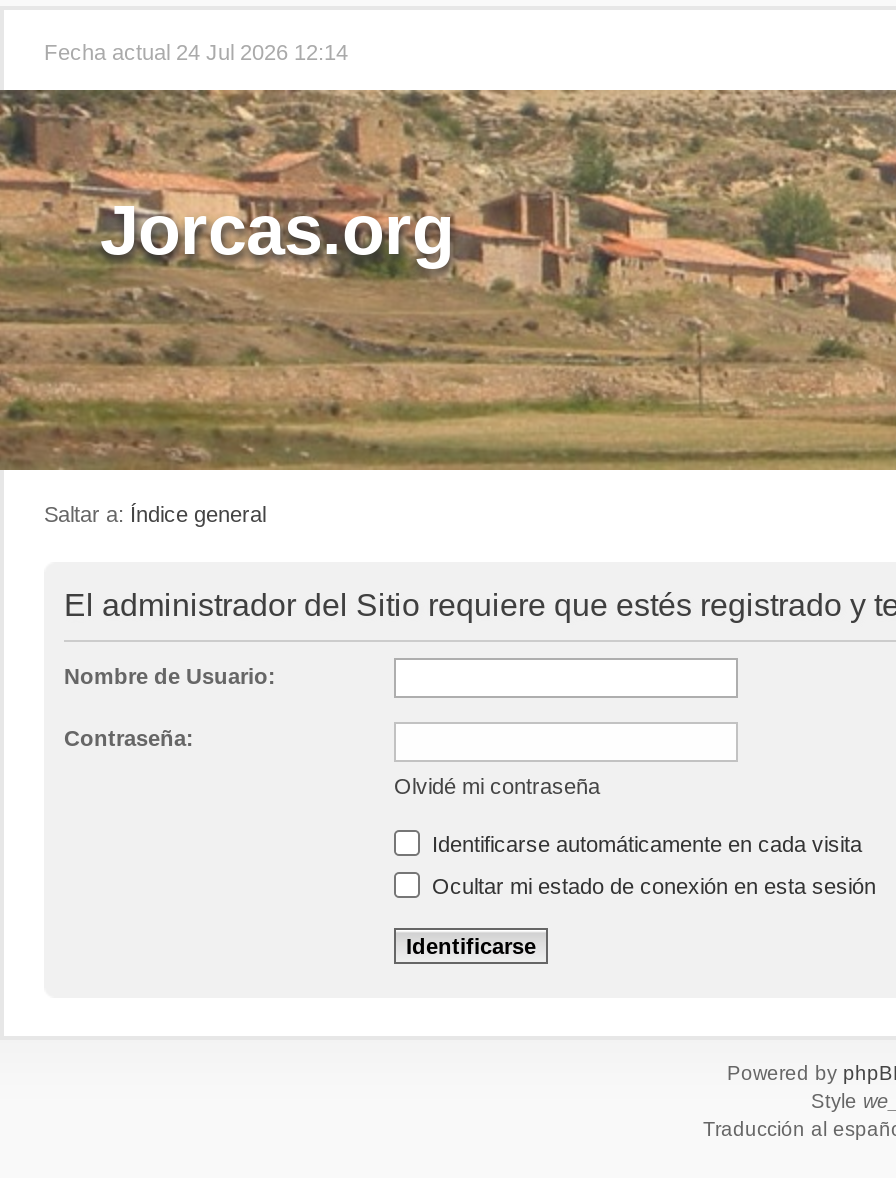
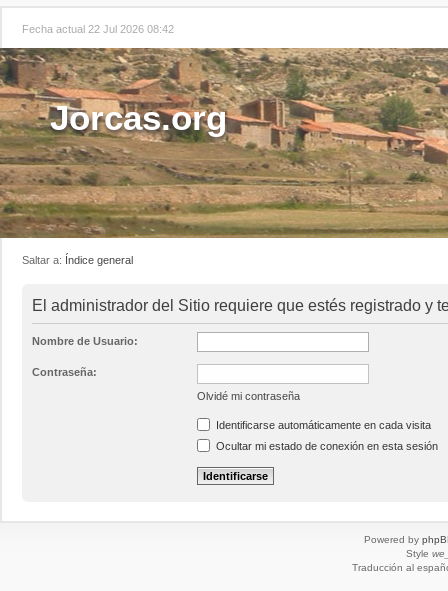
- Fecha actual 24 Jul 2026 12:14
+ Fecha actual 22 Jul 2026 08:42
